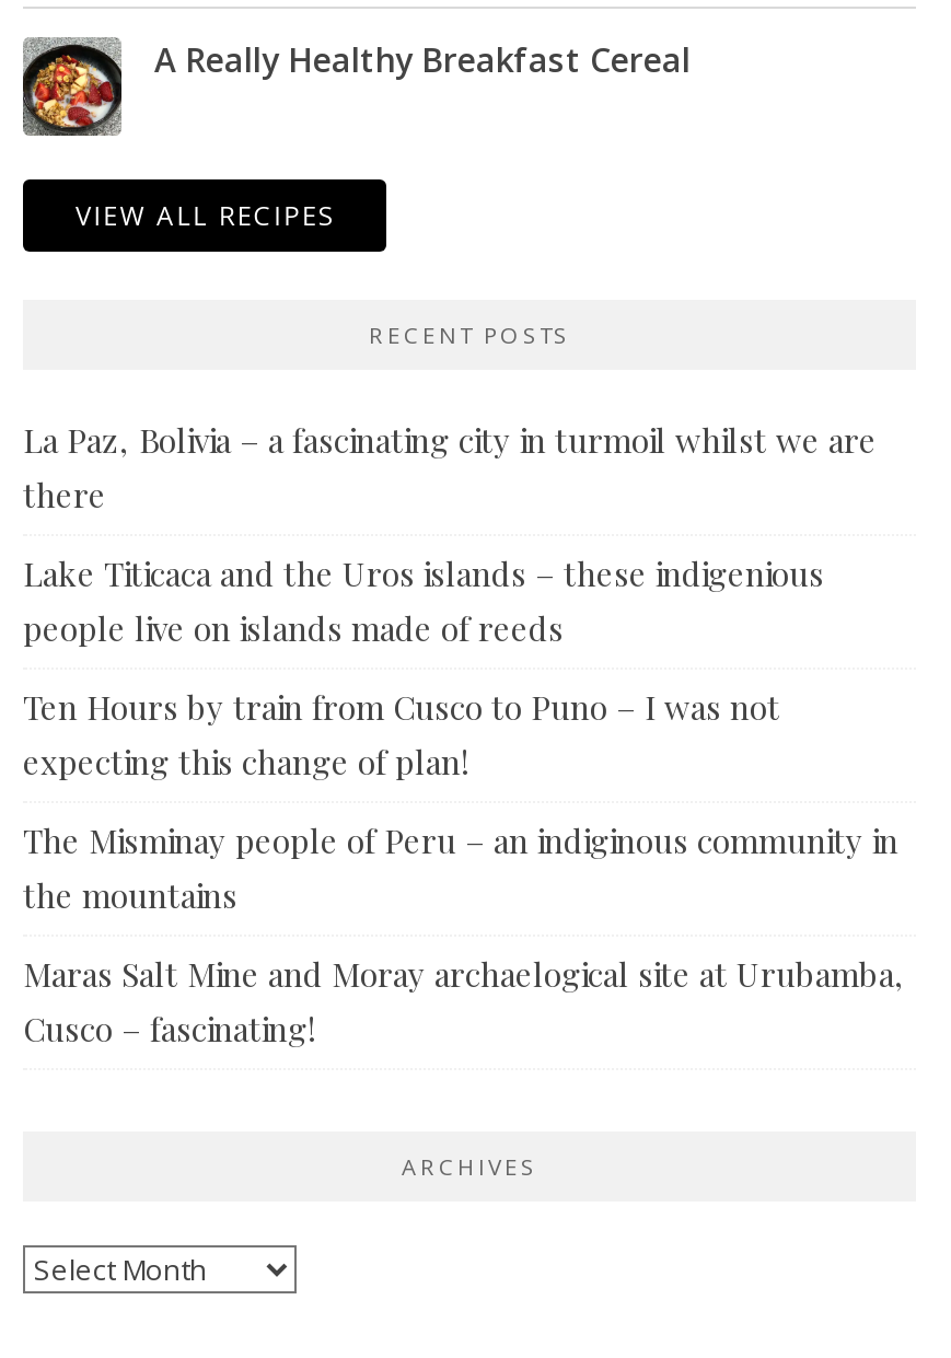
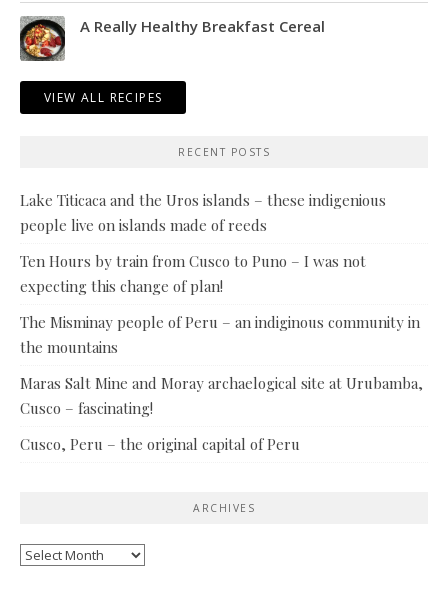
- La Paz, Bolivia – a fascinating city in turmoil whilst we are
- there

moved up: Lake Titicaca and the Uros islands – these indigenious | people live on islands made of reeds | Ten Hours by train from Cusco to Puno – I was not | expecting this change of plan! | The Misminay people of Peru – an indiginous community in | the mountains | Maras Salt Mine and Moray archaelogical site at Urubamba, | Cusco – fascinating!

+ Cusco, Peru – the original capital of Peru
